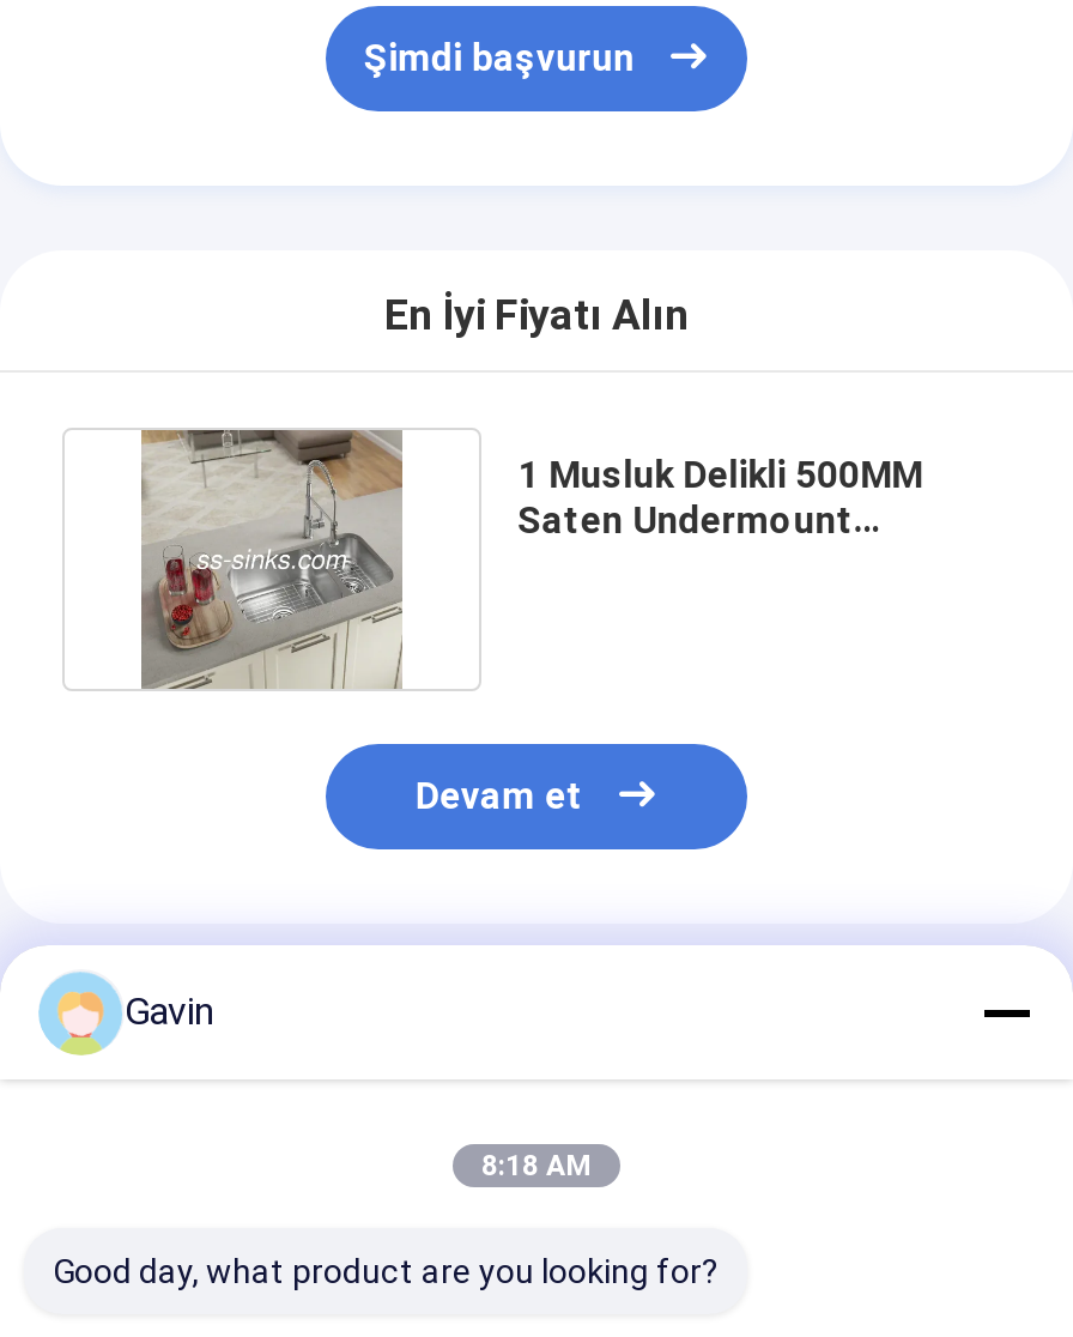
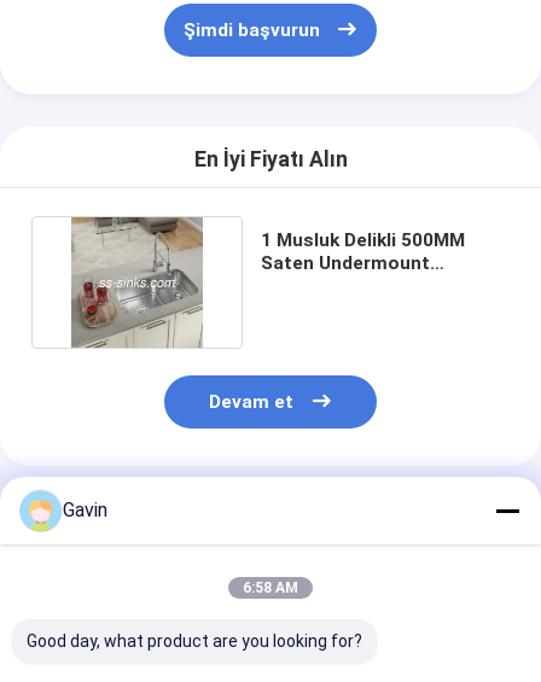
- 8:18 AM
+ 6:58 AM
